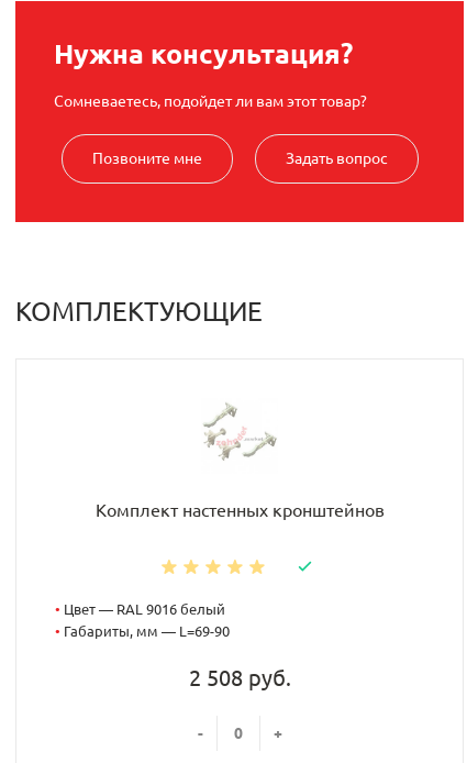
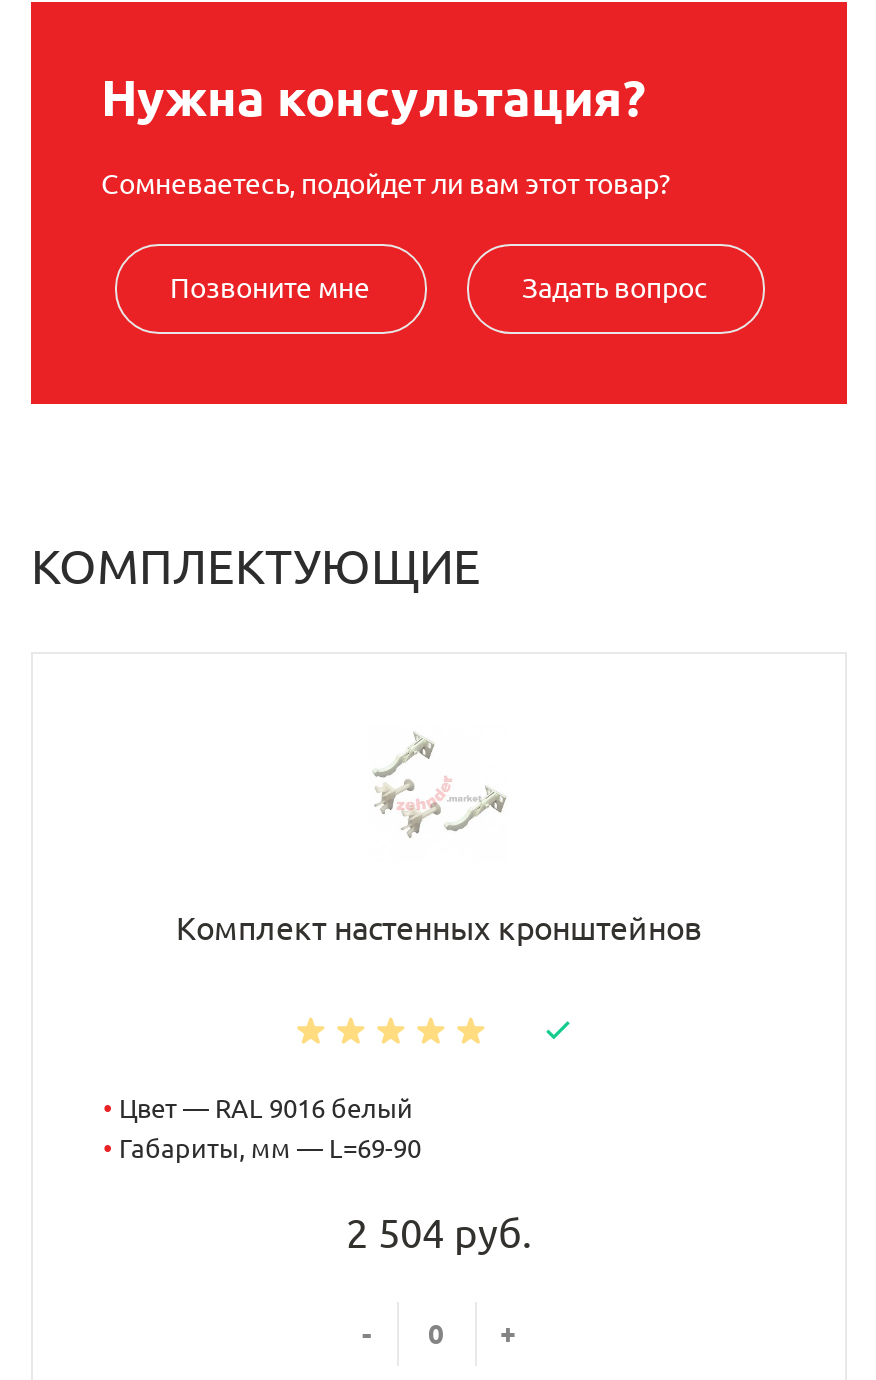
- 2 508 руб.
+ 2 504 руб.
